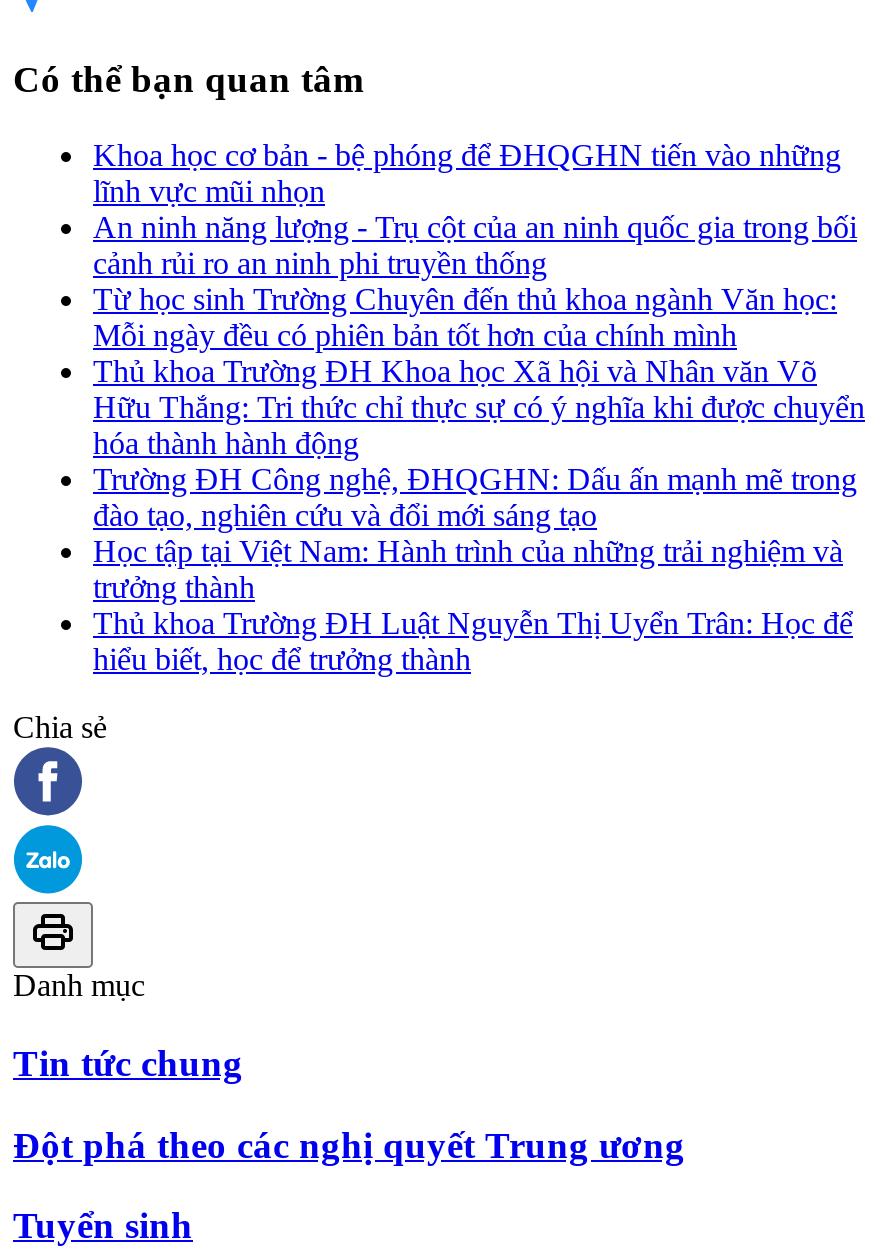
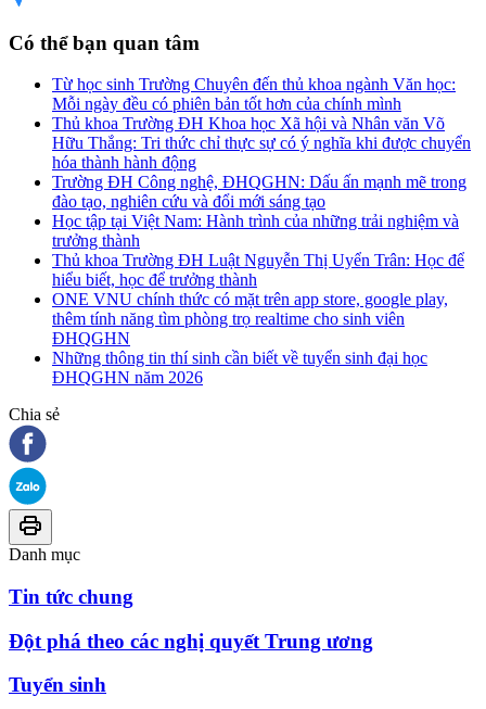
- Khoa học cơ bản - bệ phóng để ĐHQGHN tiến vào những
- lĩnh vực mũi nhọn
- An ninh năng lượng - Trụ cột của an ninh quốc gia trong bối
- cảnh rủi ro an ninh phi truyền thống

moved up: Từ học sinh Trường Chuyên đến thủ khoa ngành Văn học: | Mỗi ngày đều có phiên bản tốt hơn của chính mình | Thủ khoa Trường ĐH Khoa học Xã hội và Nhân văn Võ | ... | Thủ khoa Trường ĐH Luật Nguyễn Thị Uyển Trân: Học để | hiểu biết, học để trưởng thành

+ ONE VNU chính thức có mặt trên app store, google play,
+ thêm tính năng tìm phòng trọ realtime cho sinh viên
+ ĐHQGHN
+ Những thông tin thí sinh cần biết về tuyển sinh đại học
+ ĐHQGHN năm 2026
